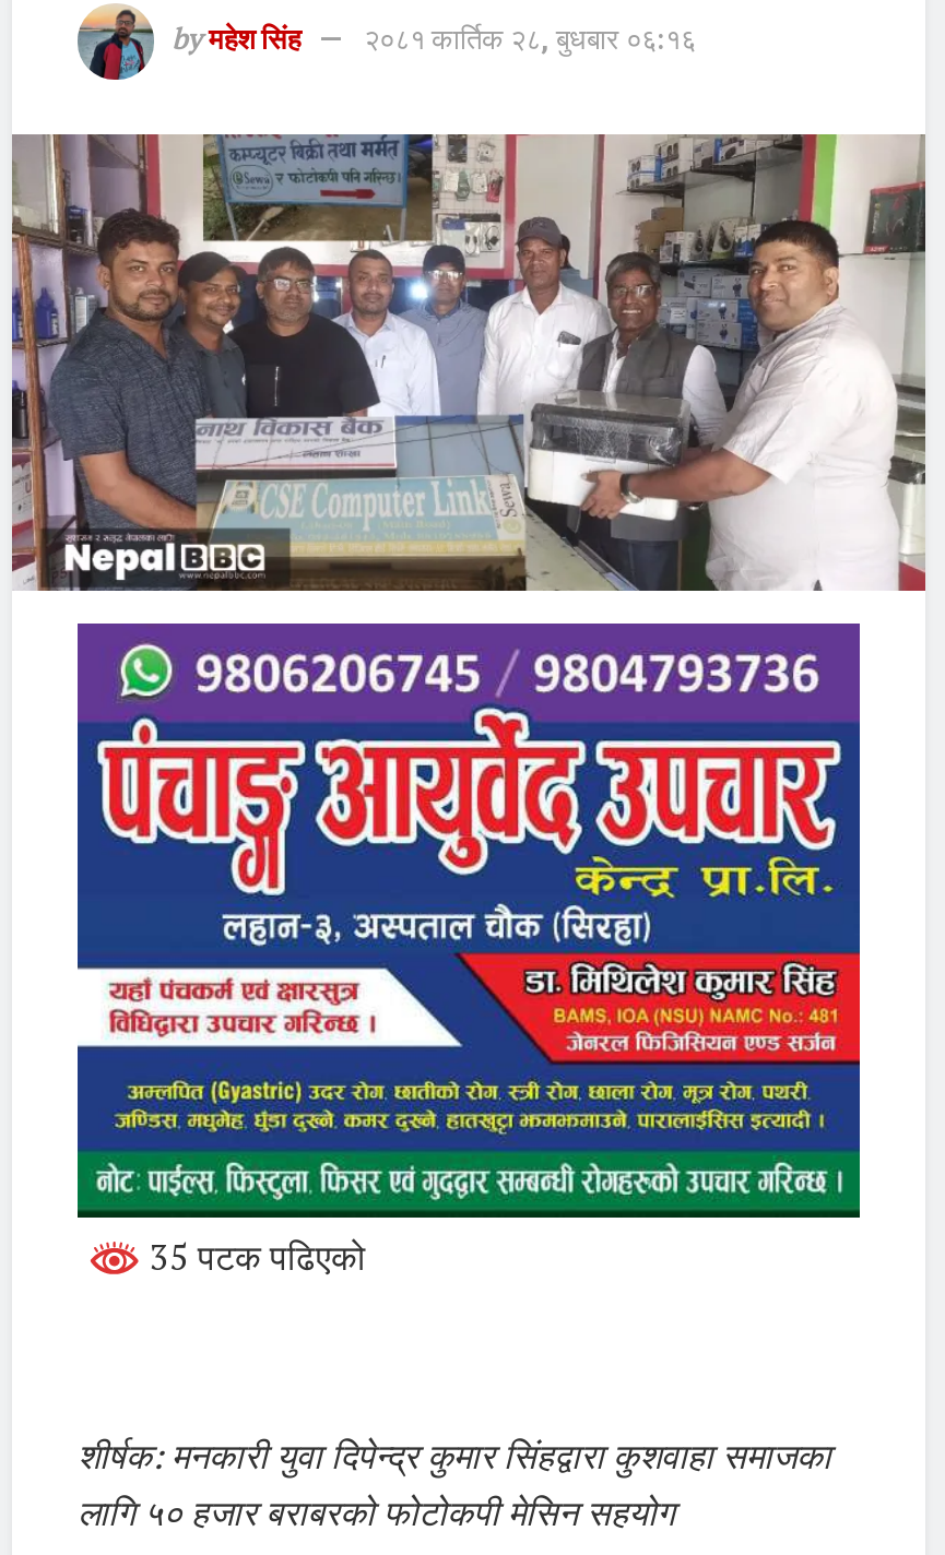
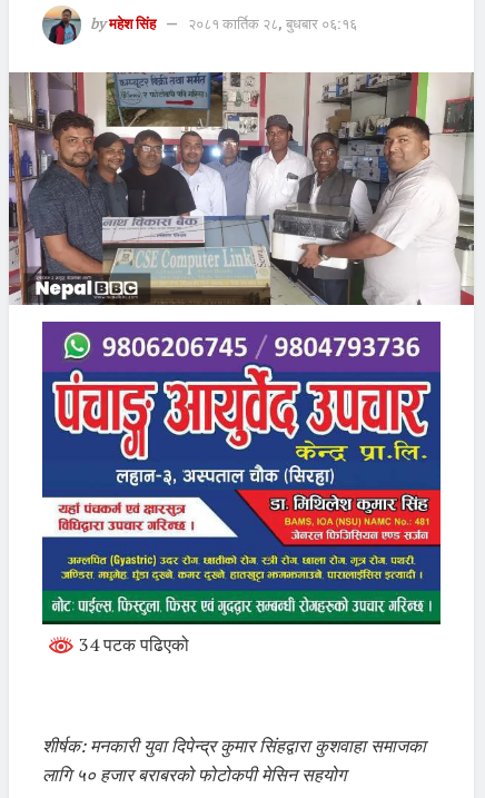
- 35 पटक पढिएको
+ 34 पटक पढिएको
